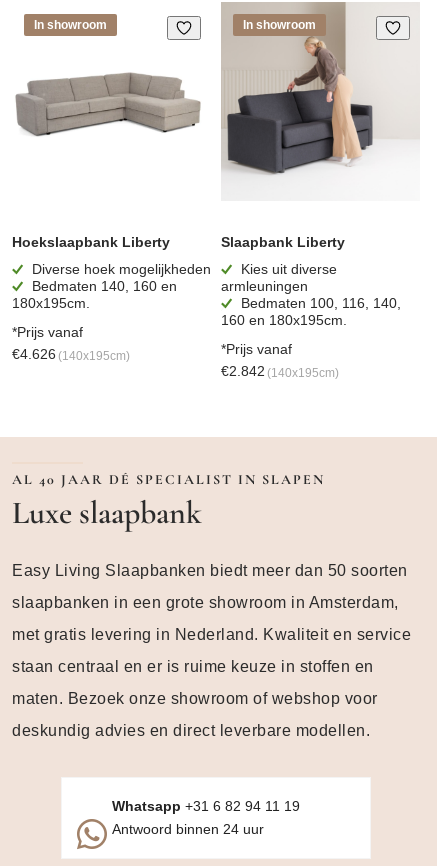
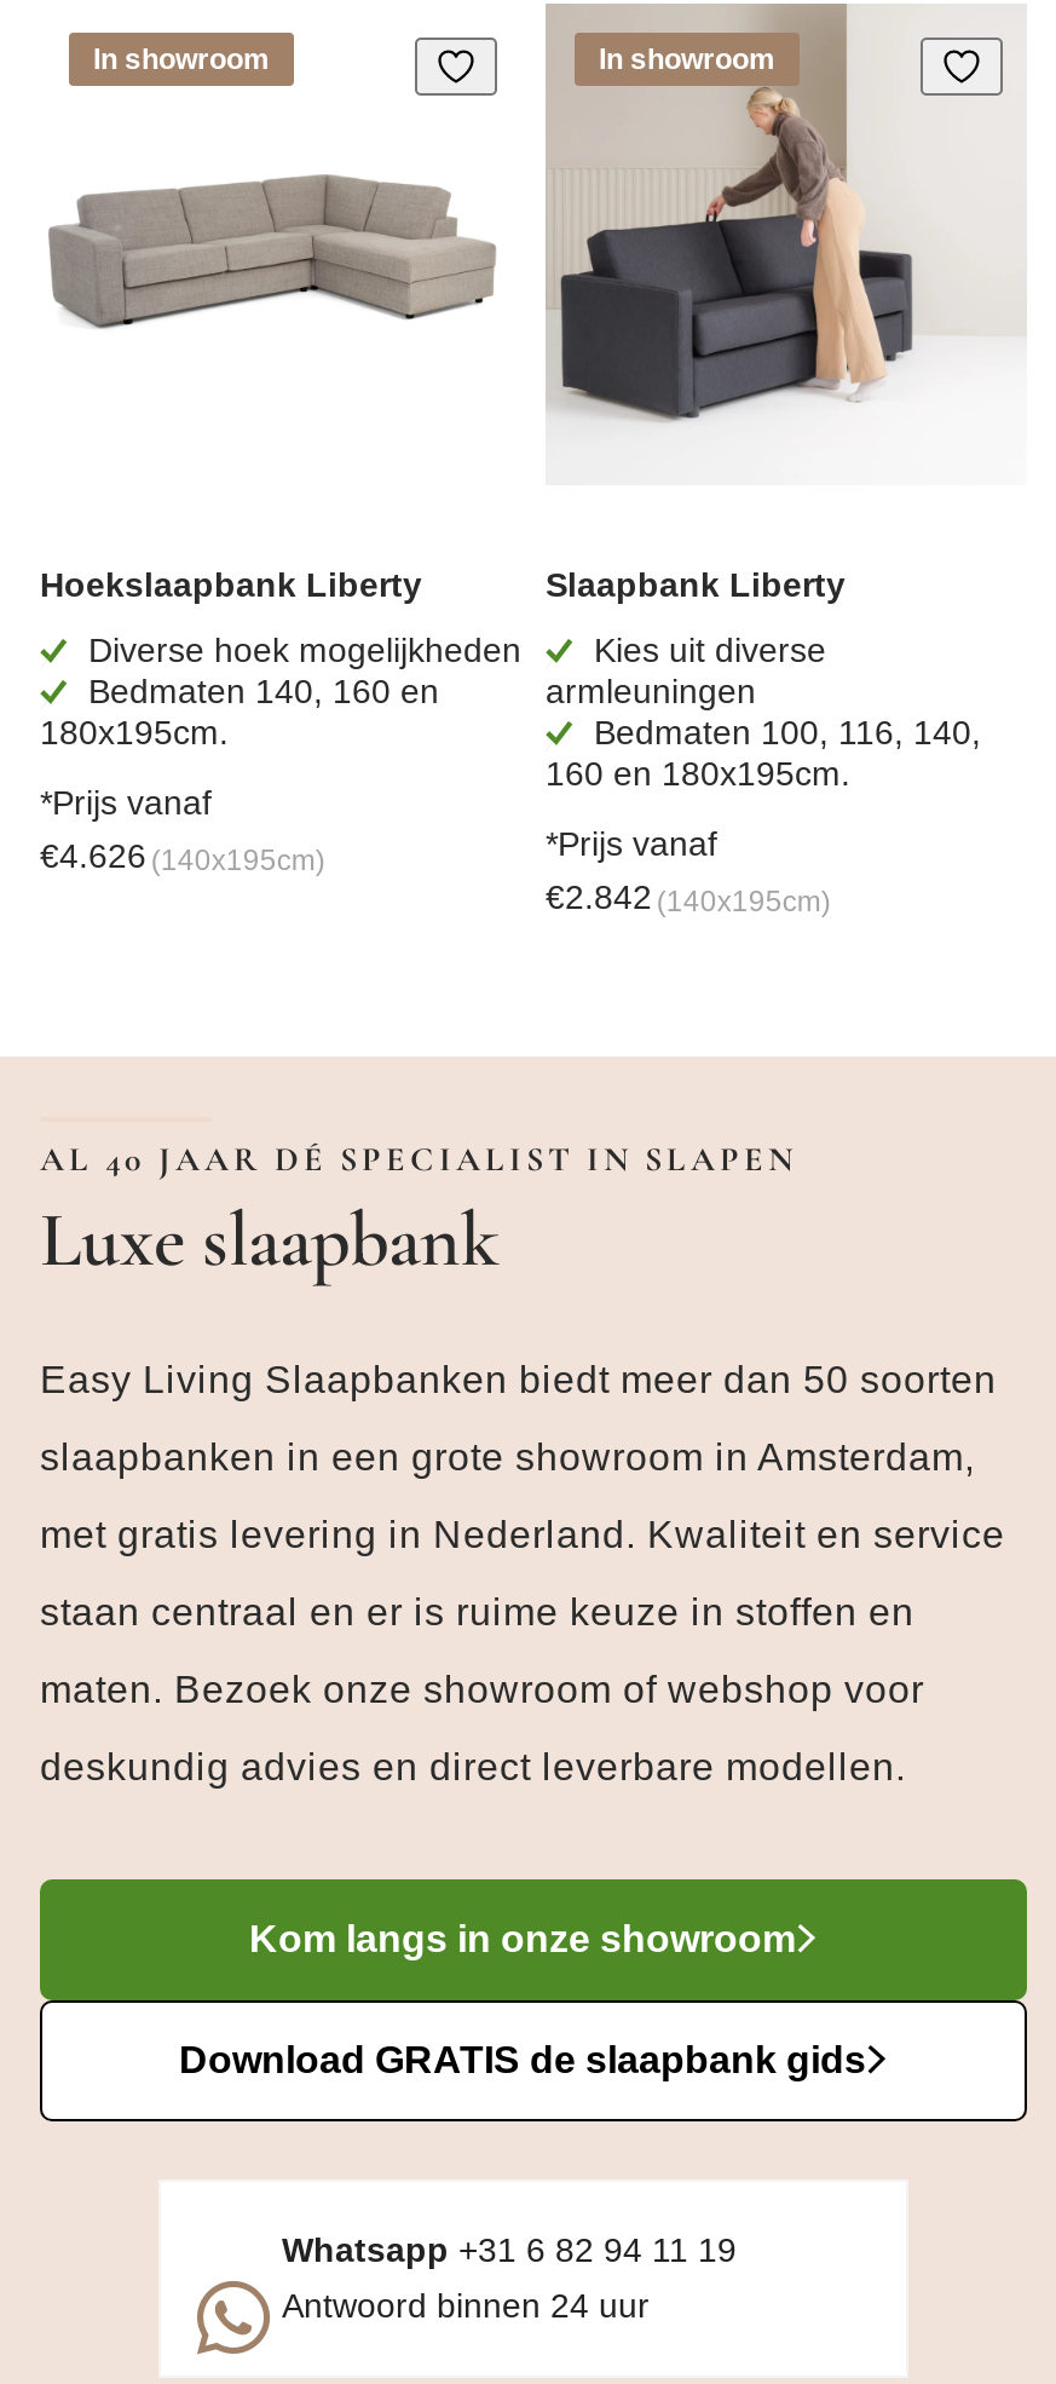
+ [image]
+ Kom langs in onze showroom
+ Download GRATIS de slaapbank gids
